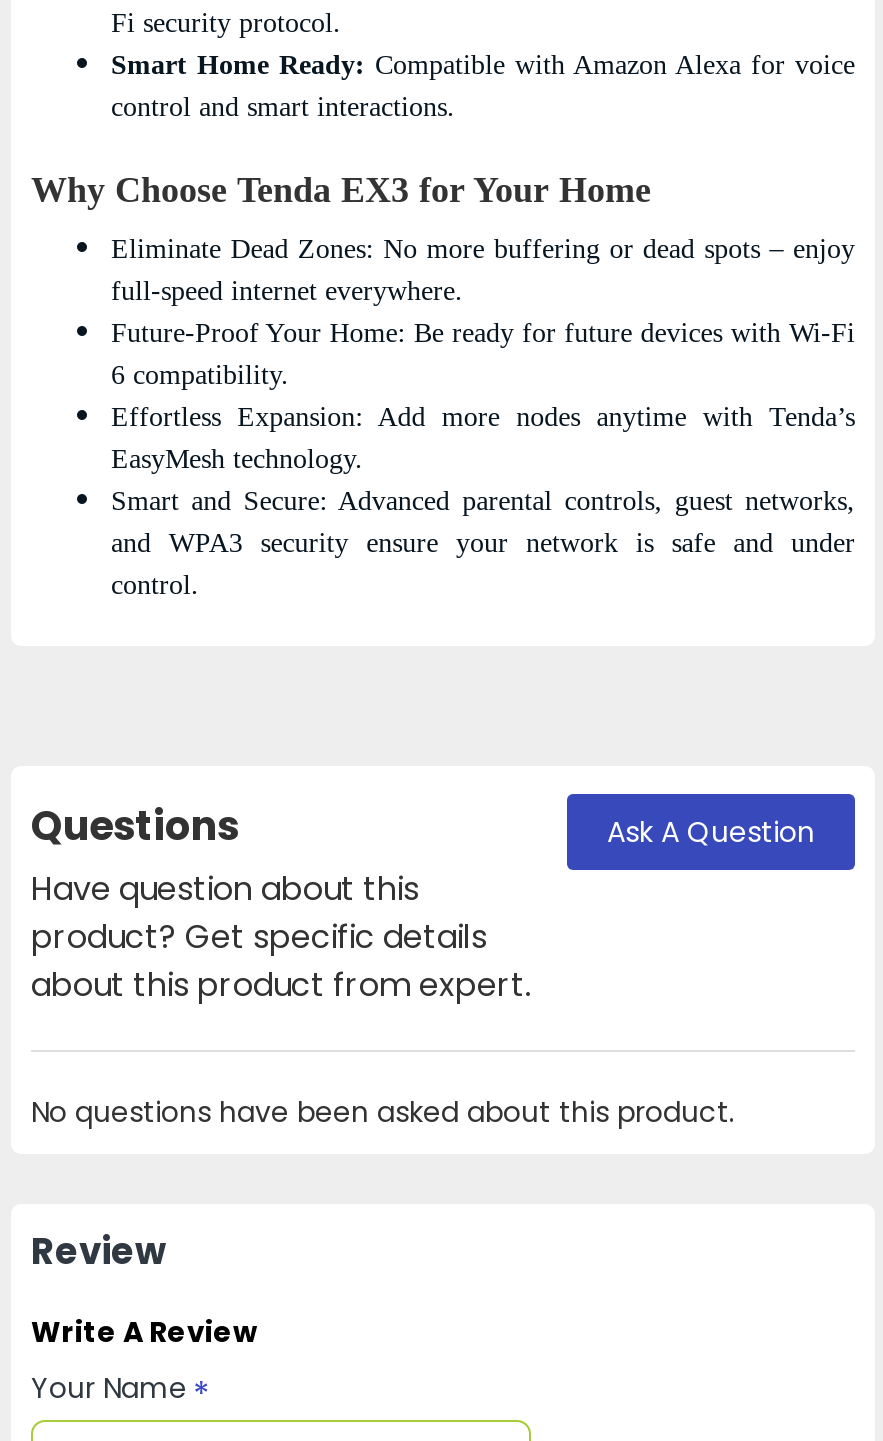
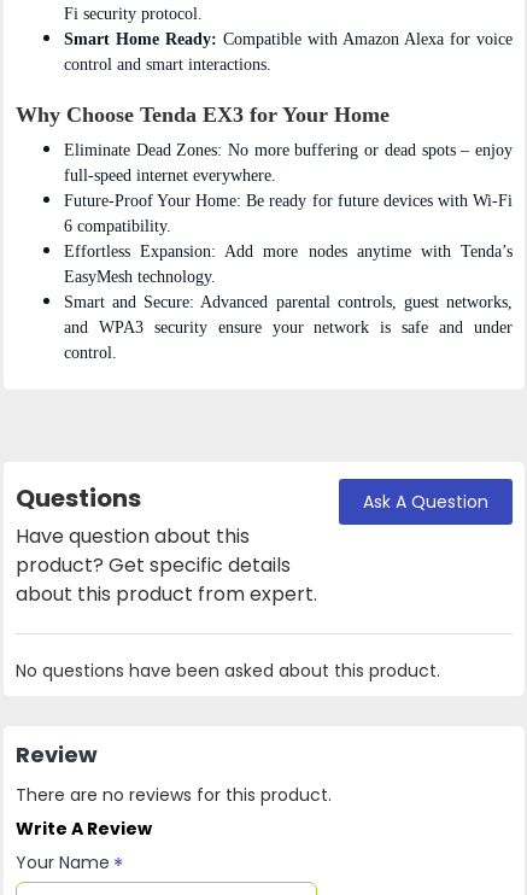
+ There are no reviews for this product.
